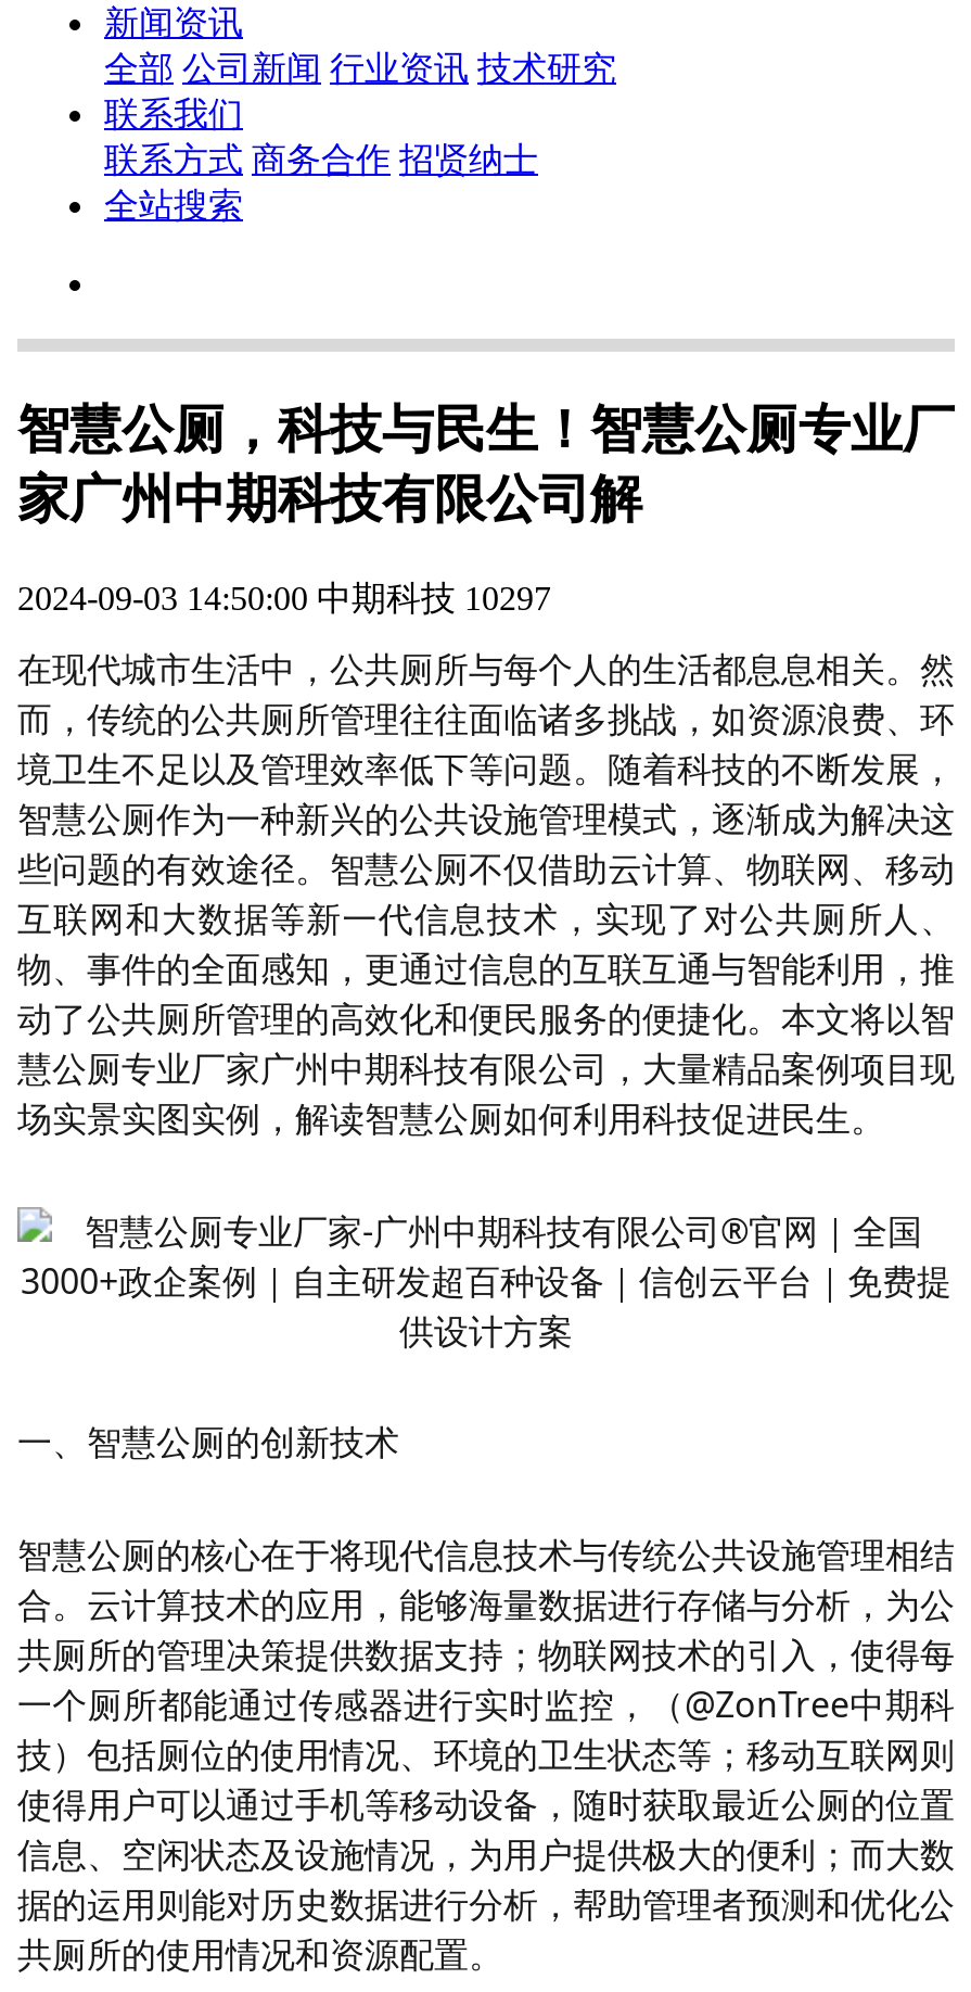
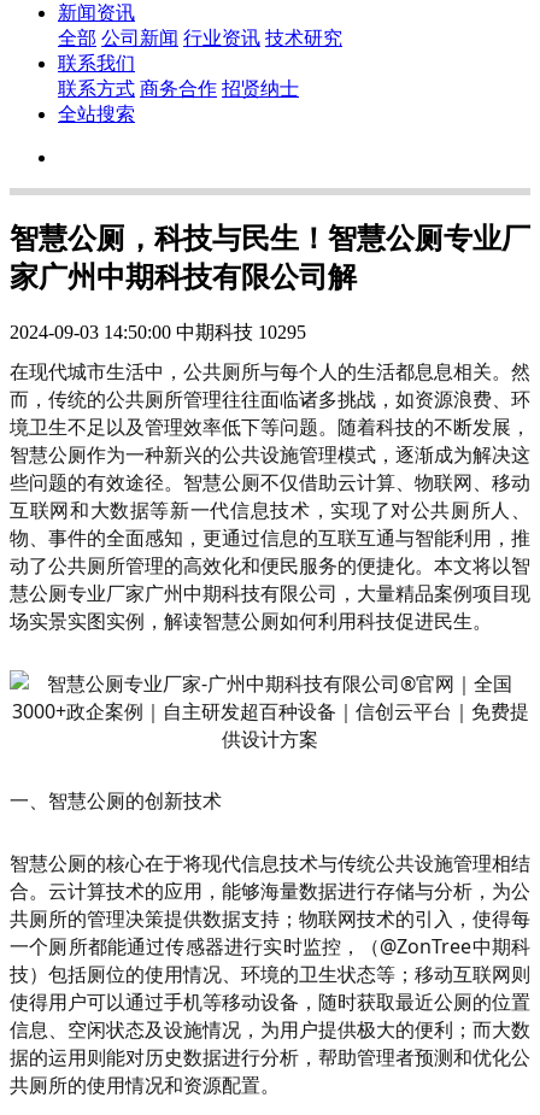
- 2024-09-03 14:50:00 中期科技 10297
+ 2024-09-03 14:50:00 中期科技 10295
